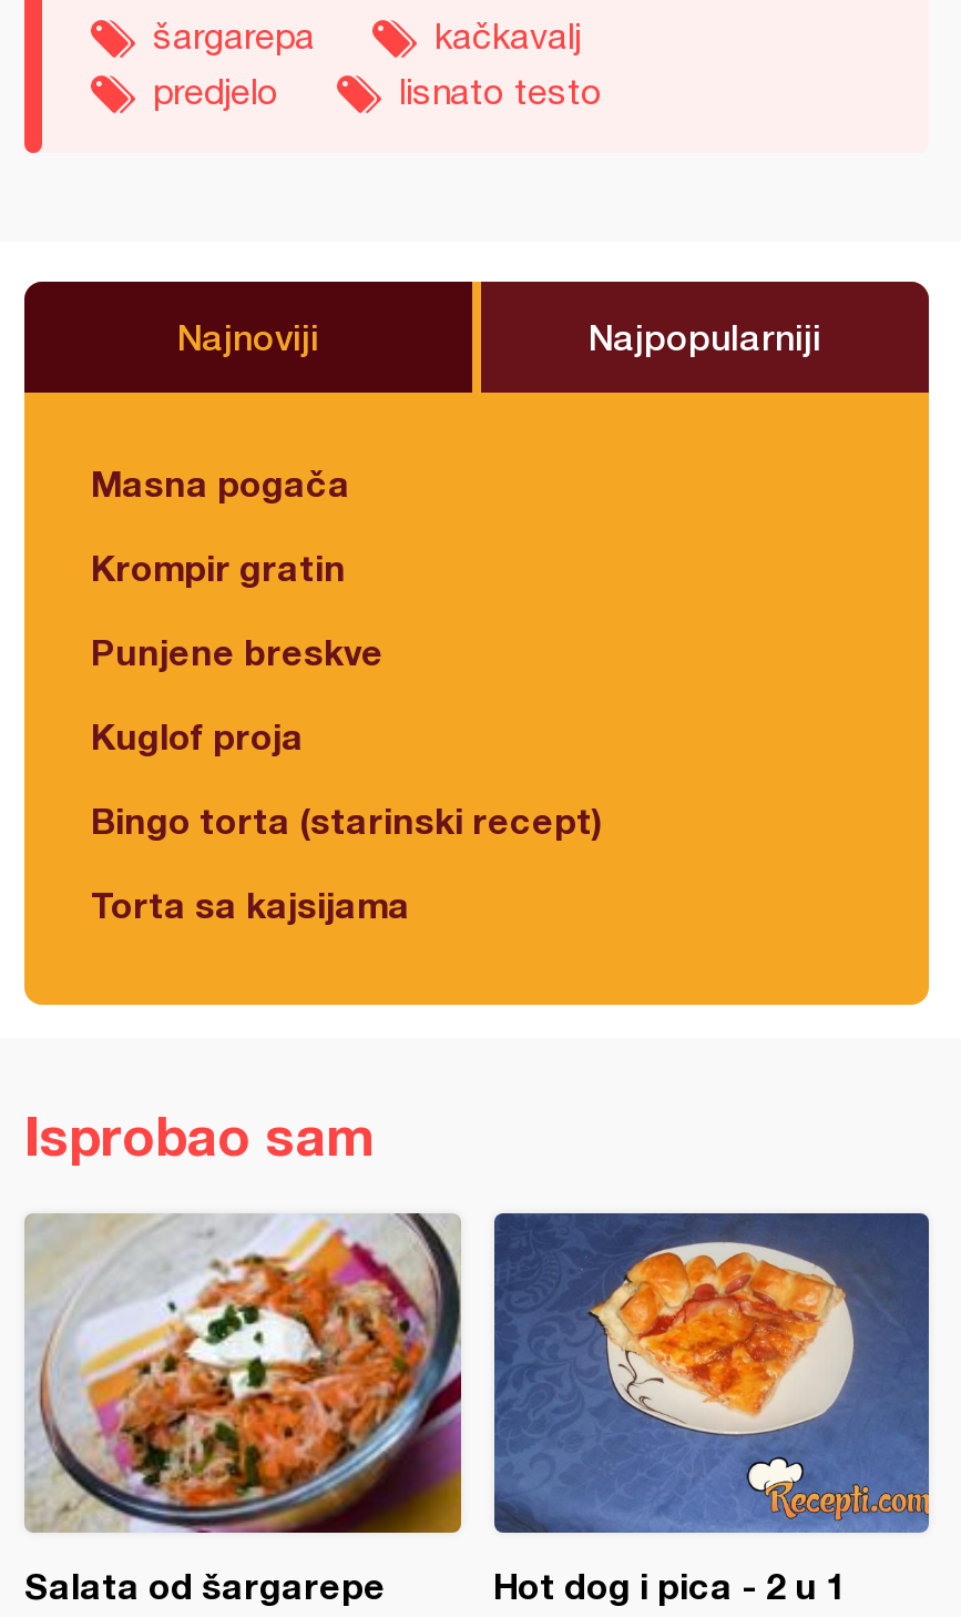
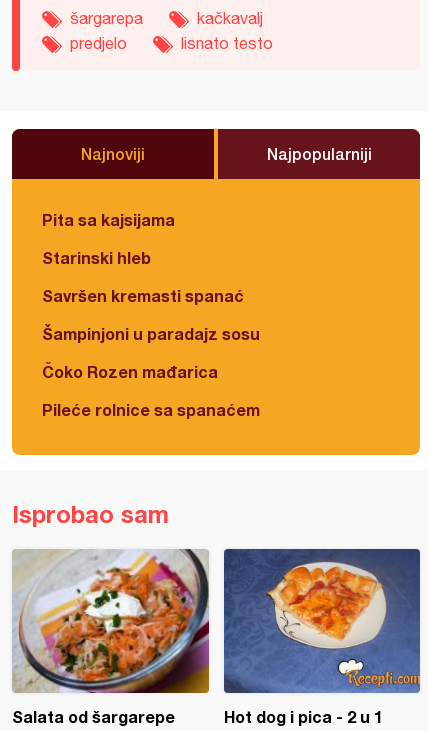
- Masna pogača
+ Pita sa kajsijama

- Krompir gratin
+ Starinski hleb

- Punjene breskve
+ Savršen kremasti spanać

- Kuglof proja
+ Šampinjoni u paradajz sosu

- Bingo torta (starinski recept)
+ Čoko Rozen mađarica

- Torta sa kajsijama
+ Pileće rolnice sa spanaćem
